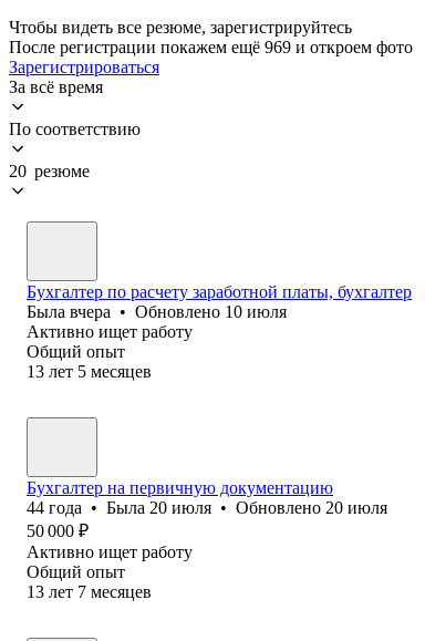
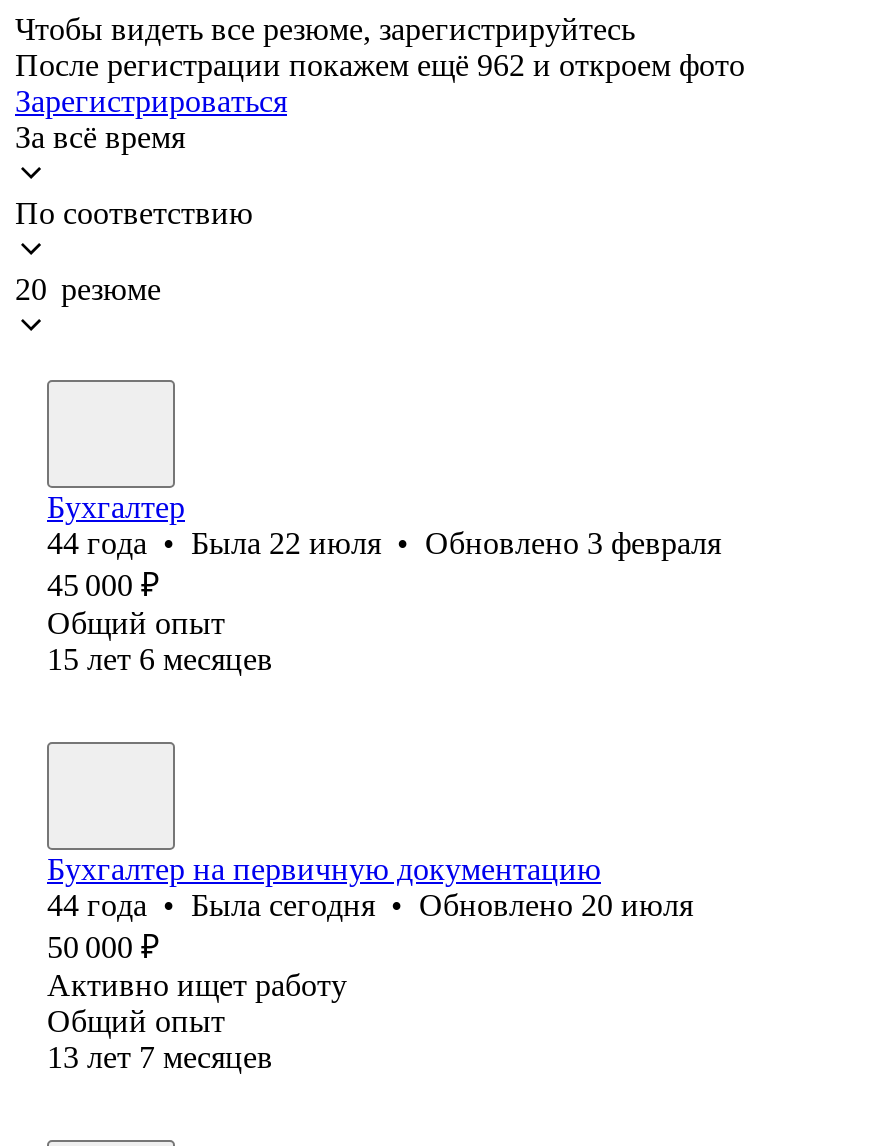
- После регистрации покажем ещё 969 и откроем фото
+ После регистрации покажем ещё 962 и откроем фото

- Бухгалтер по расчету заработной платы, бухгалтер
- Была вчера • Обновлено 10 июля
- Активно ищет работу
+ Бухгалтер
+ 44 года • Была 22 июля • Обновлено 3 февраля
+ 45 000 ₽

- 13 лет 5 месяцев
+ 15 лет 6 месяцев

- 44 года • Была 20 июля • Обновлено 20 июля
+ 44 года • Была сегодня • Обновлено 20 июля
